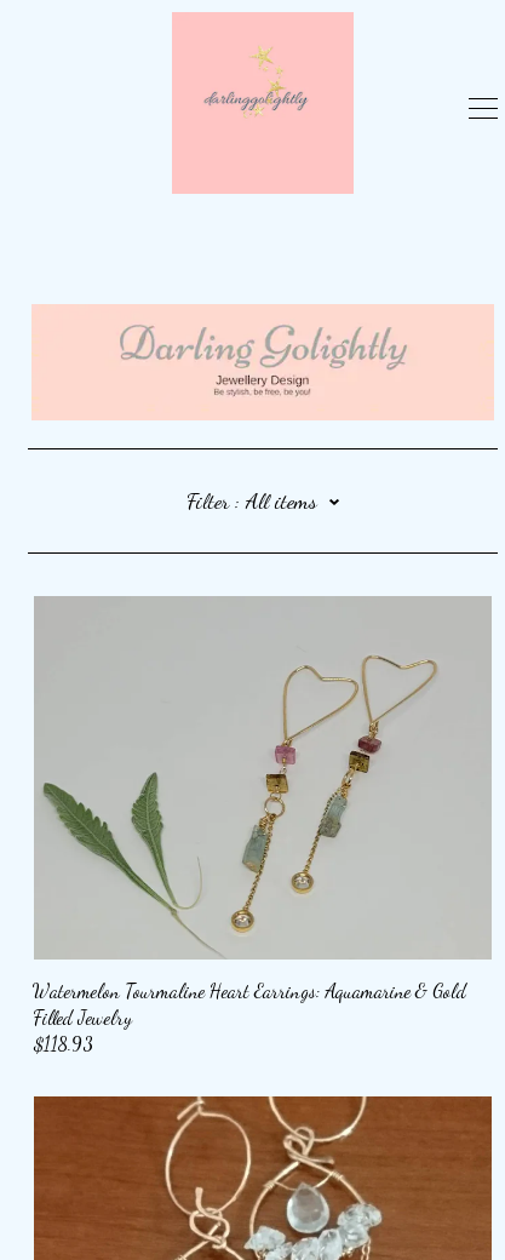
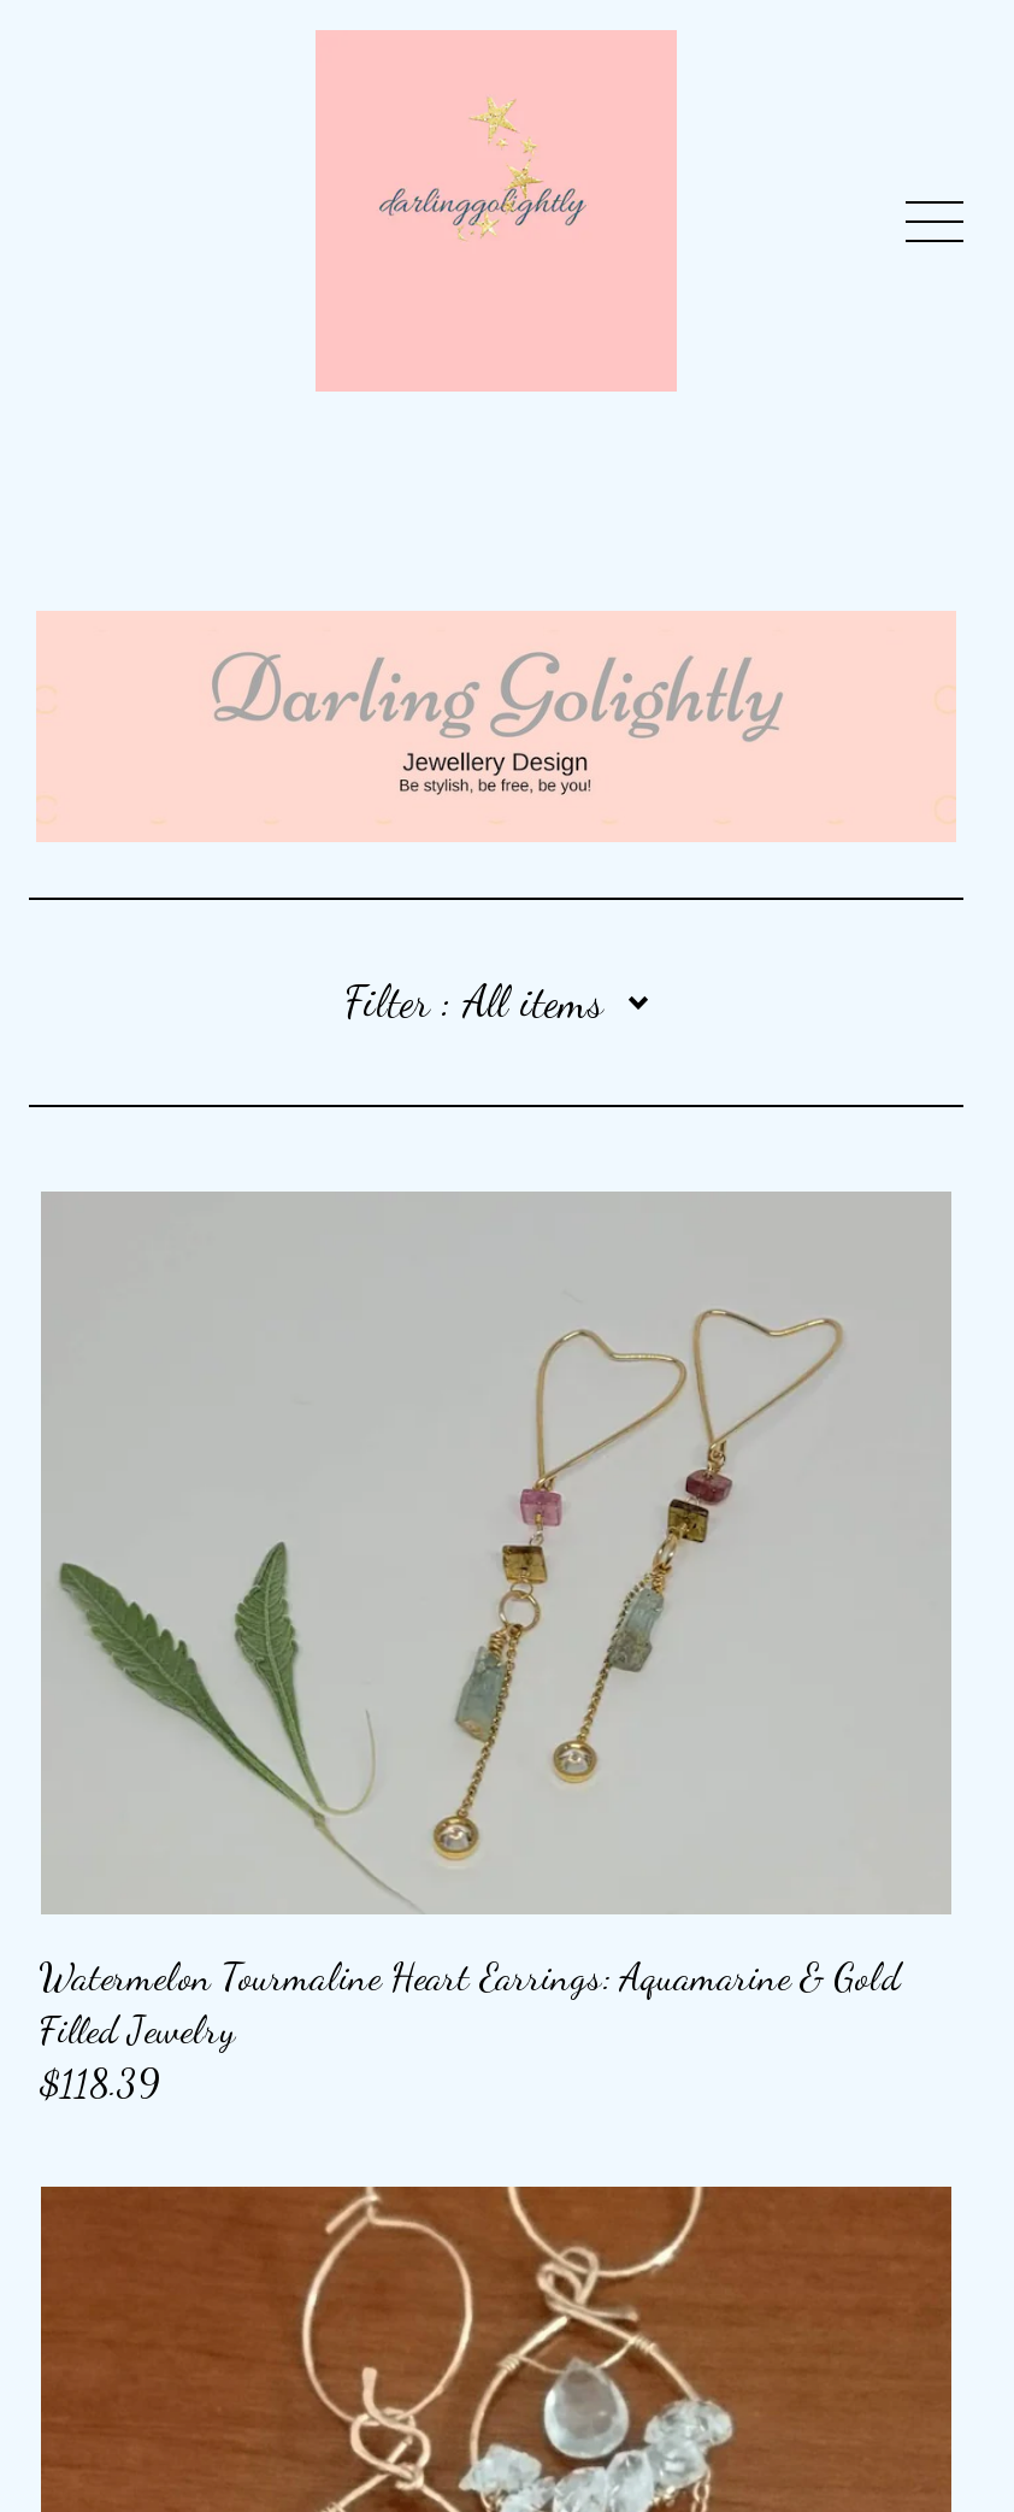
- $118.93
+ $118.39
